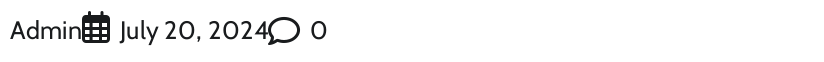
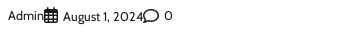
- July 20, 2024
+ August 1, 2024
